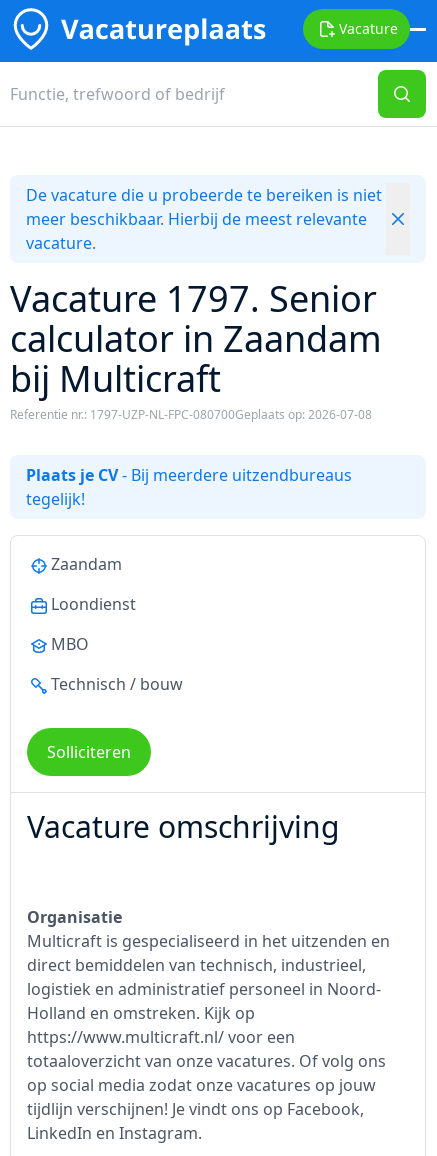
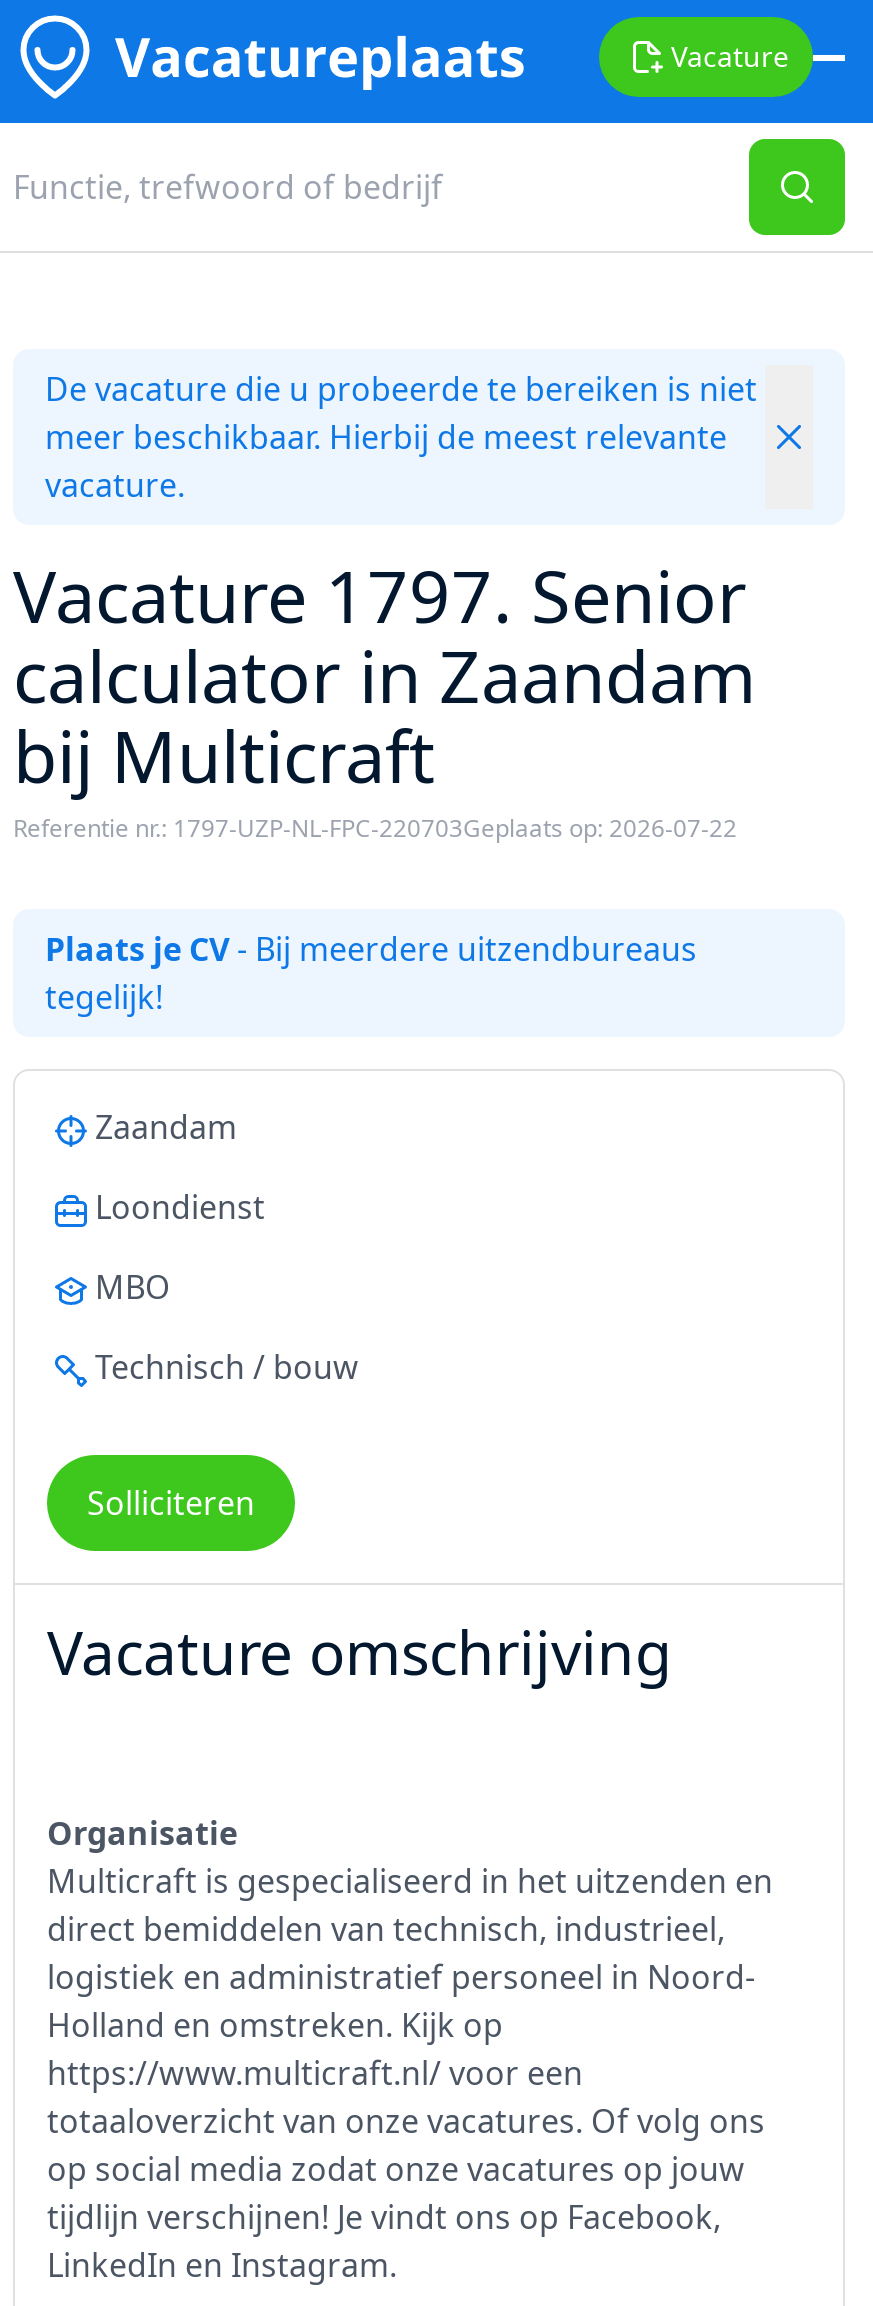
- Referentie nr.: 1797-UZP-NL-FPC-080700Geplaats op: 2026-07-08
+ Referentie nr.: 1797-UZP-NL-FPC-220703Geplaats op: 2026-07-22
